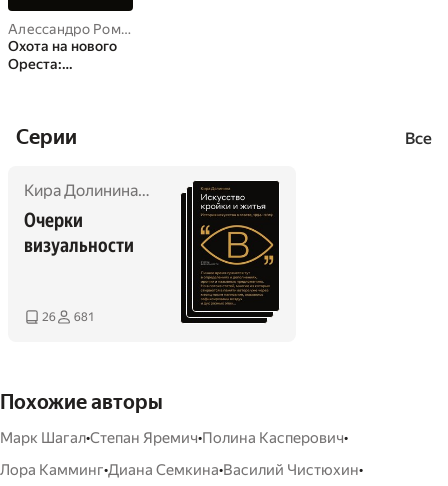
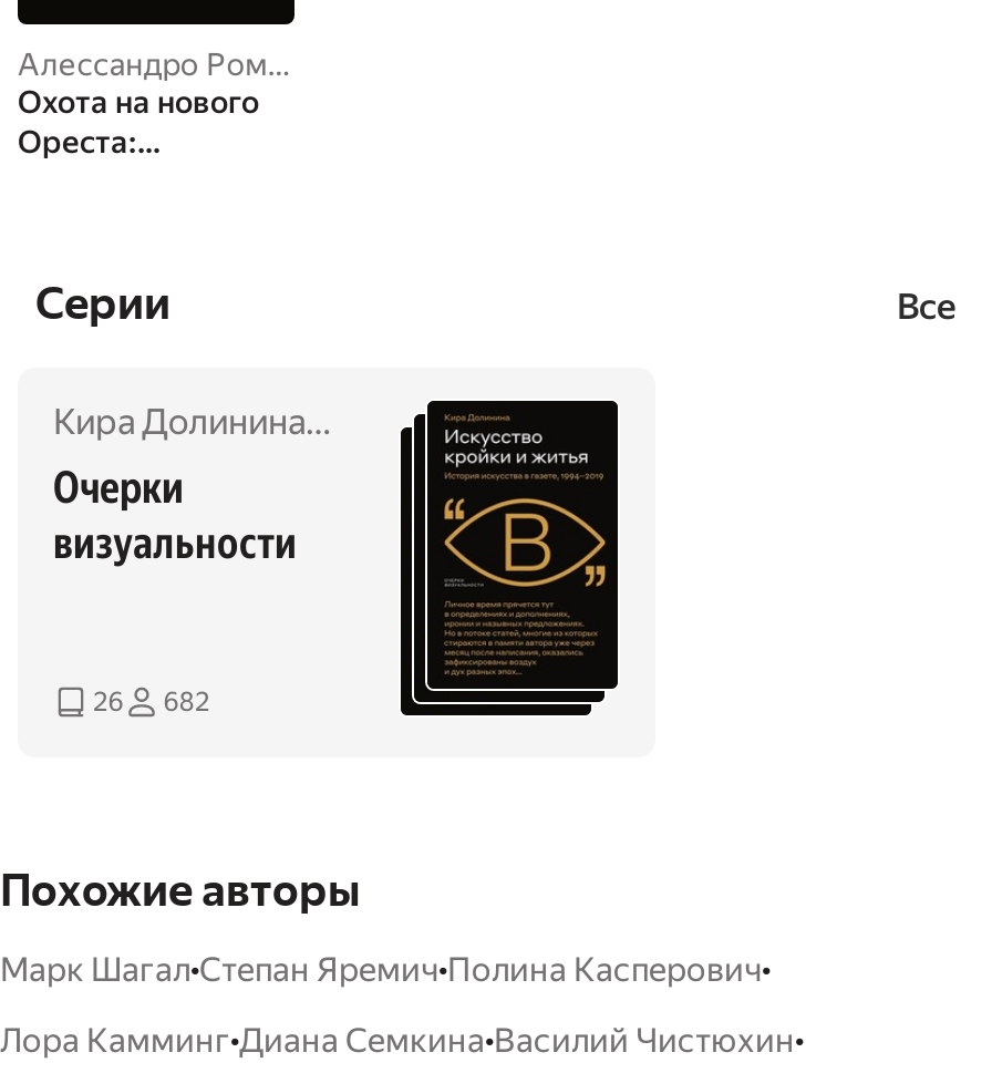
- 26 681
+ 26 682
